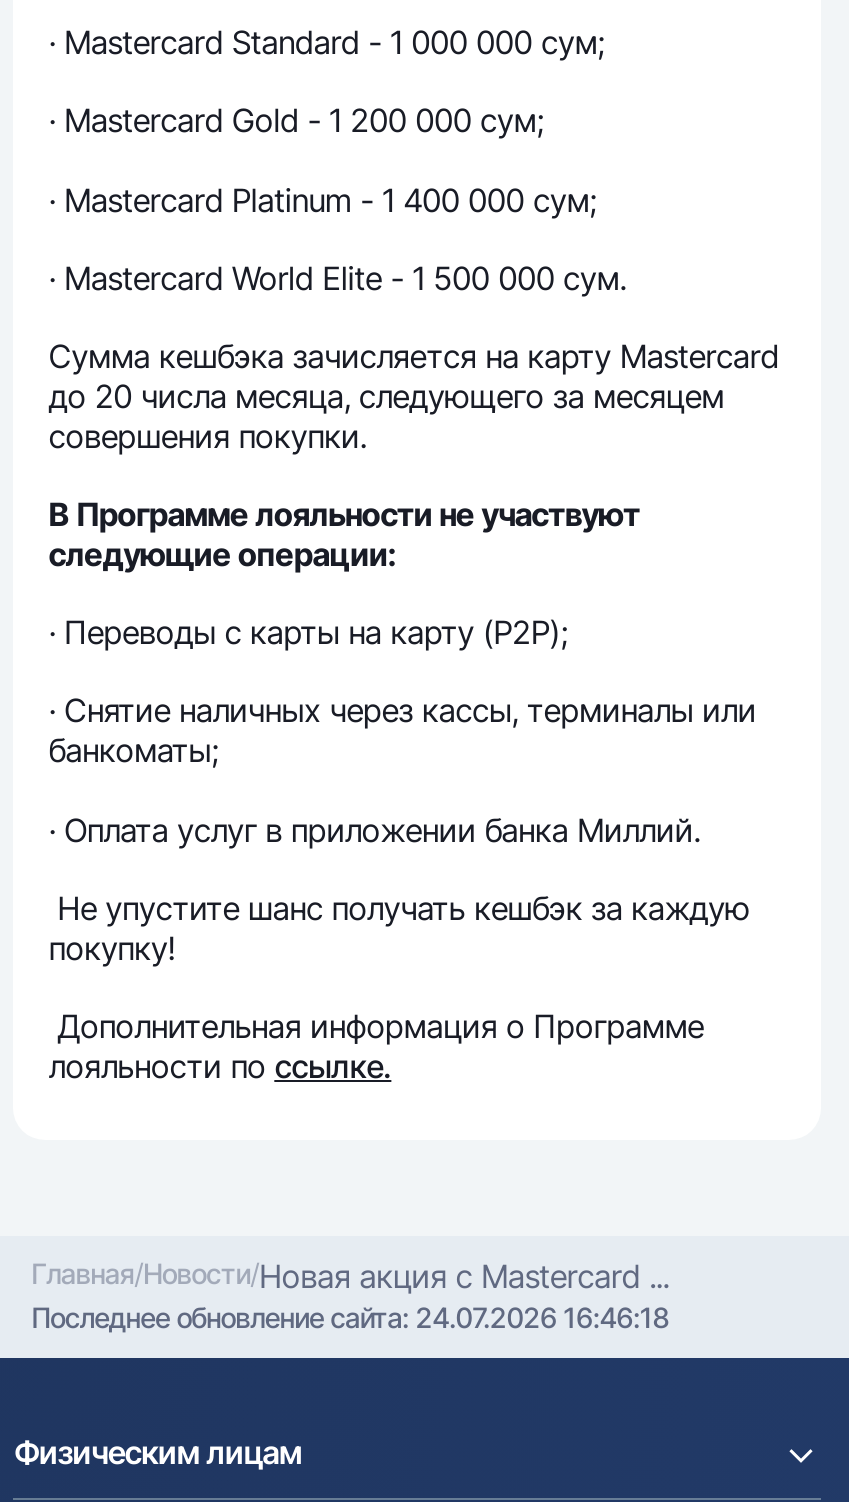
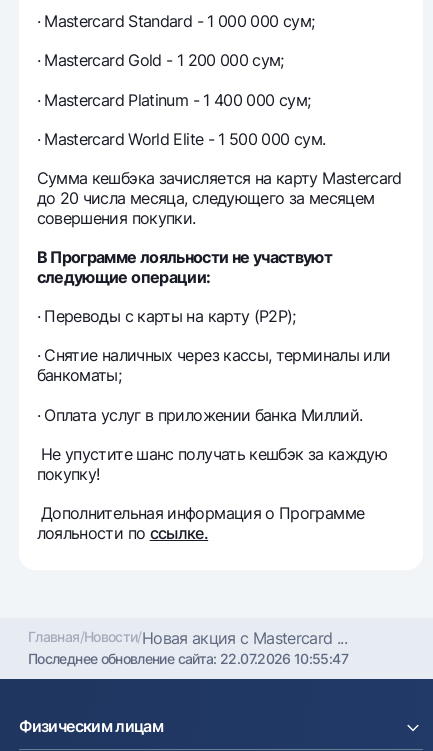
- Последнее обновление сайта: 24.07.2026 16:46:18
+ Последнее обновление сайта: 22.07.2026 10:55:47
